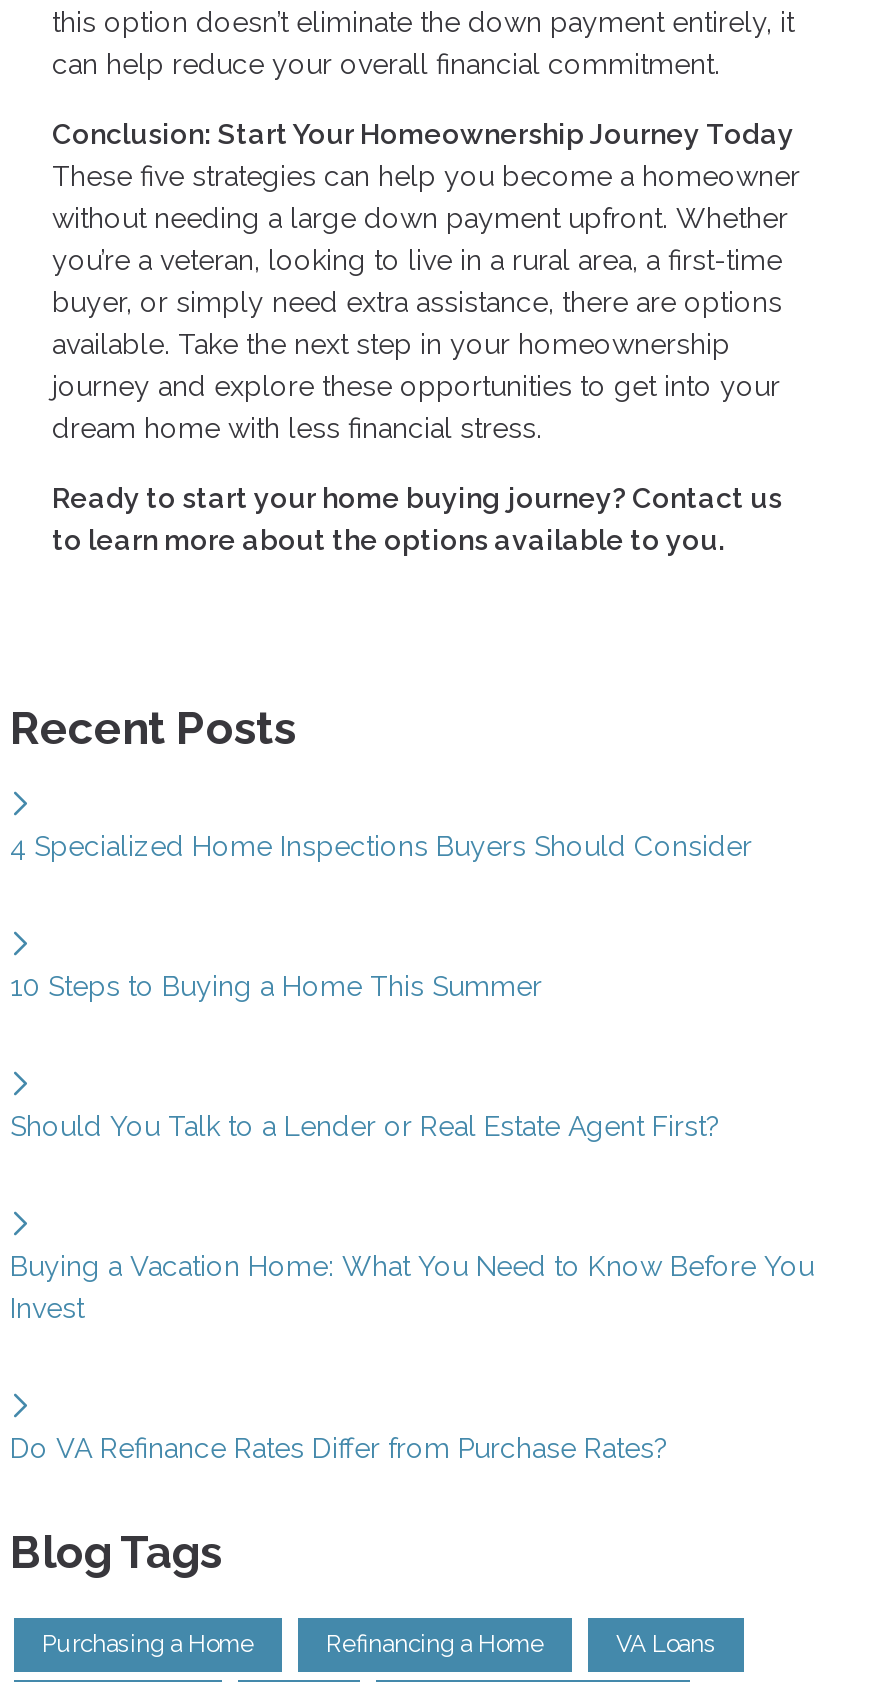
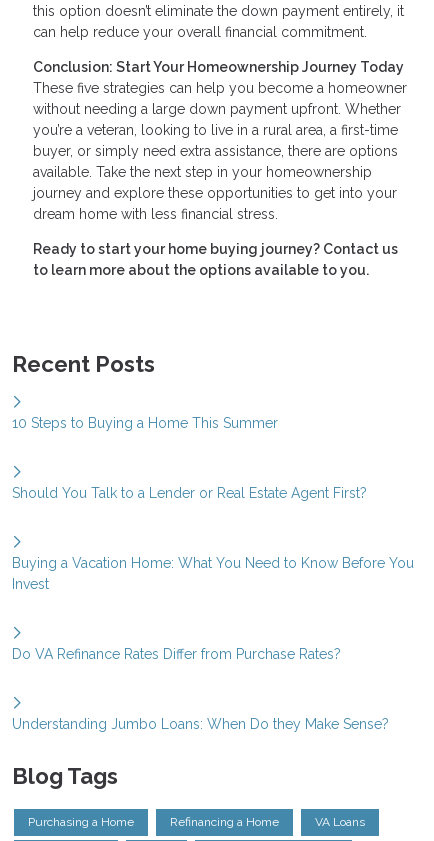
- 4 Specialized Home Inspections Buyers Should Consider

moved up: 10 Steps to Buying a Home This Summer | Should You Talk to a Lender or Real Estate Agent First? | Buying a Vacation Home: What You Need to Know Before You | Invest | Do VA Refinance Rates Differ from Purchase Rates?

+ Understanding Jumbo Loans: When Do they Make Sense?
